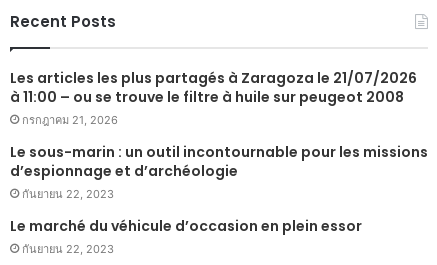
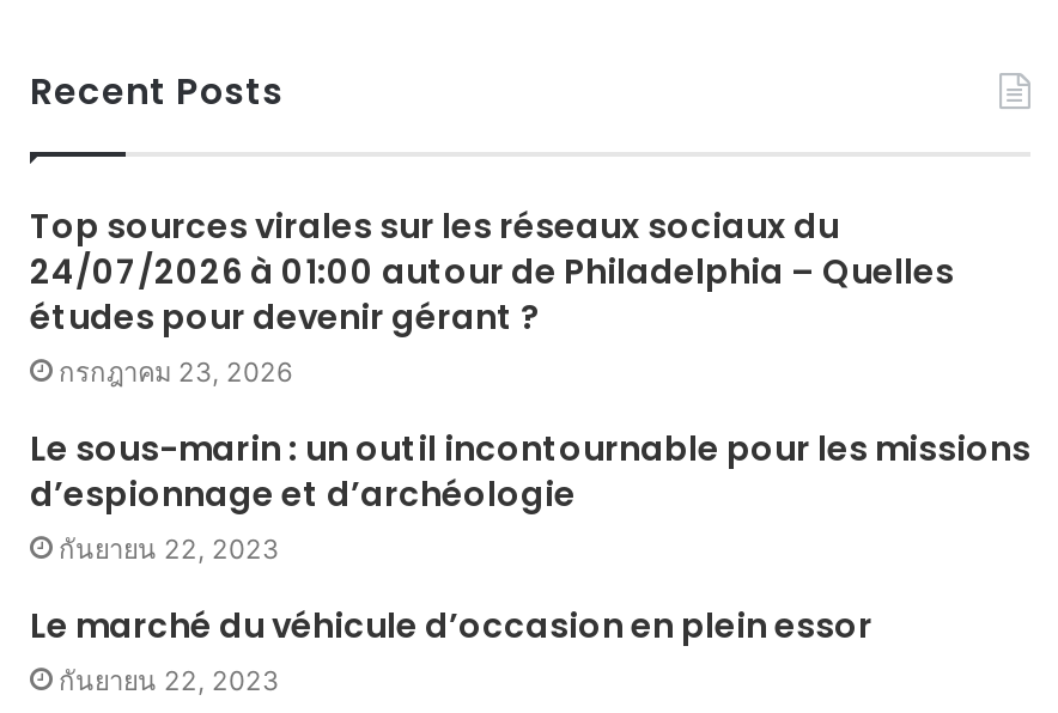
- Les articles les plus partagés à Zaragoza le 21/07/2026
- à 11:00 – ou se trouve le filtre à huile sur peugeot 2008
- กรกฎาคม 21, 2026
+ Top sources virales sur les réseaux sociaux du
+ 24/07/2026 à 01:00 autour de Philadelphia – Quelles
+ études pour devenir gérant ?
+ กรกฎาคม 23, 2026
